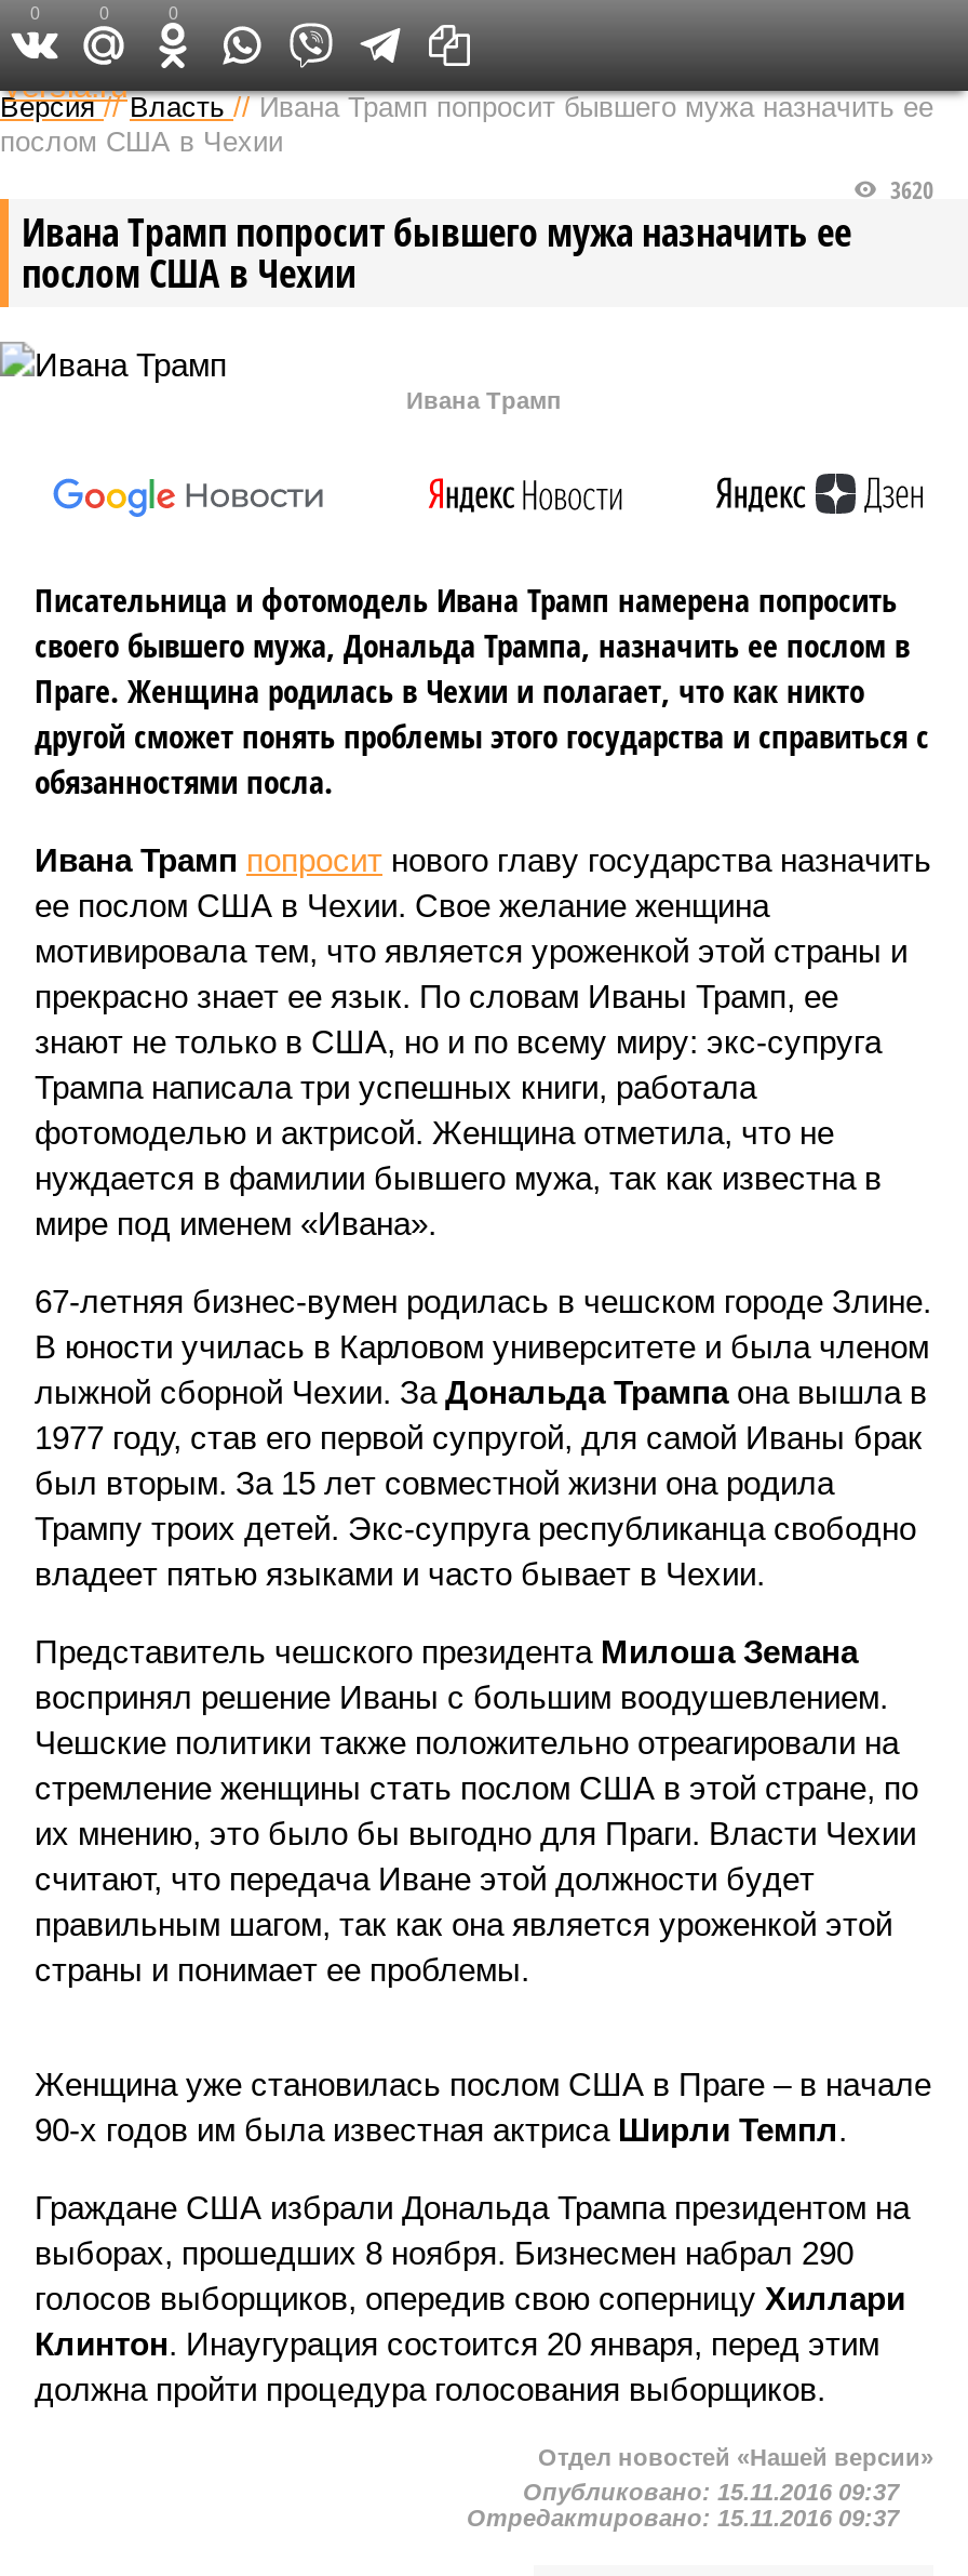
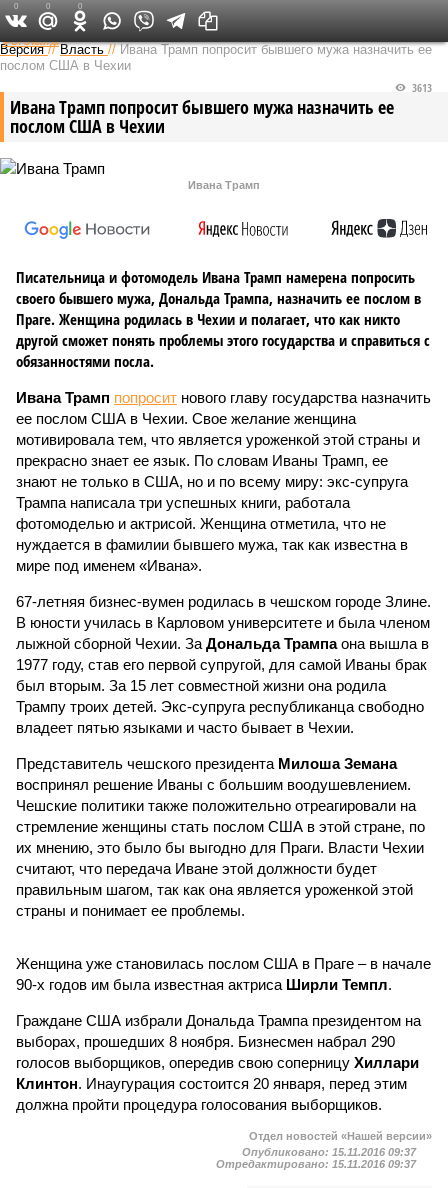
- 3620
+ 3613
